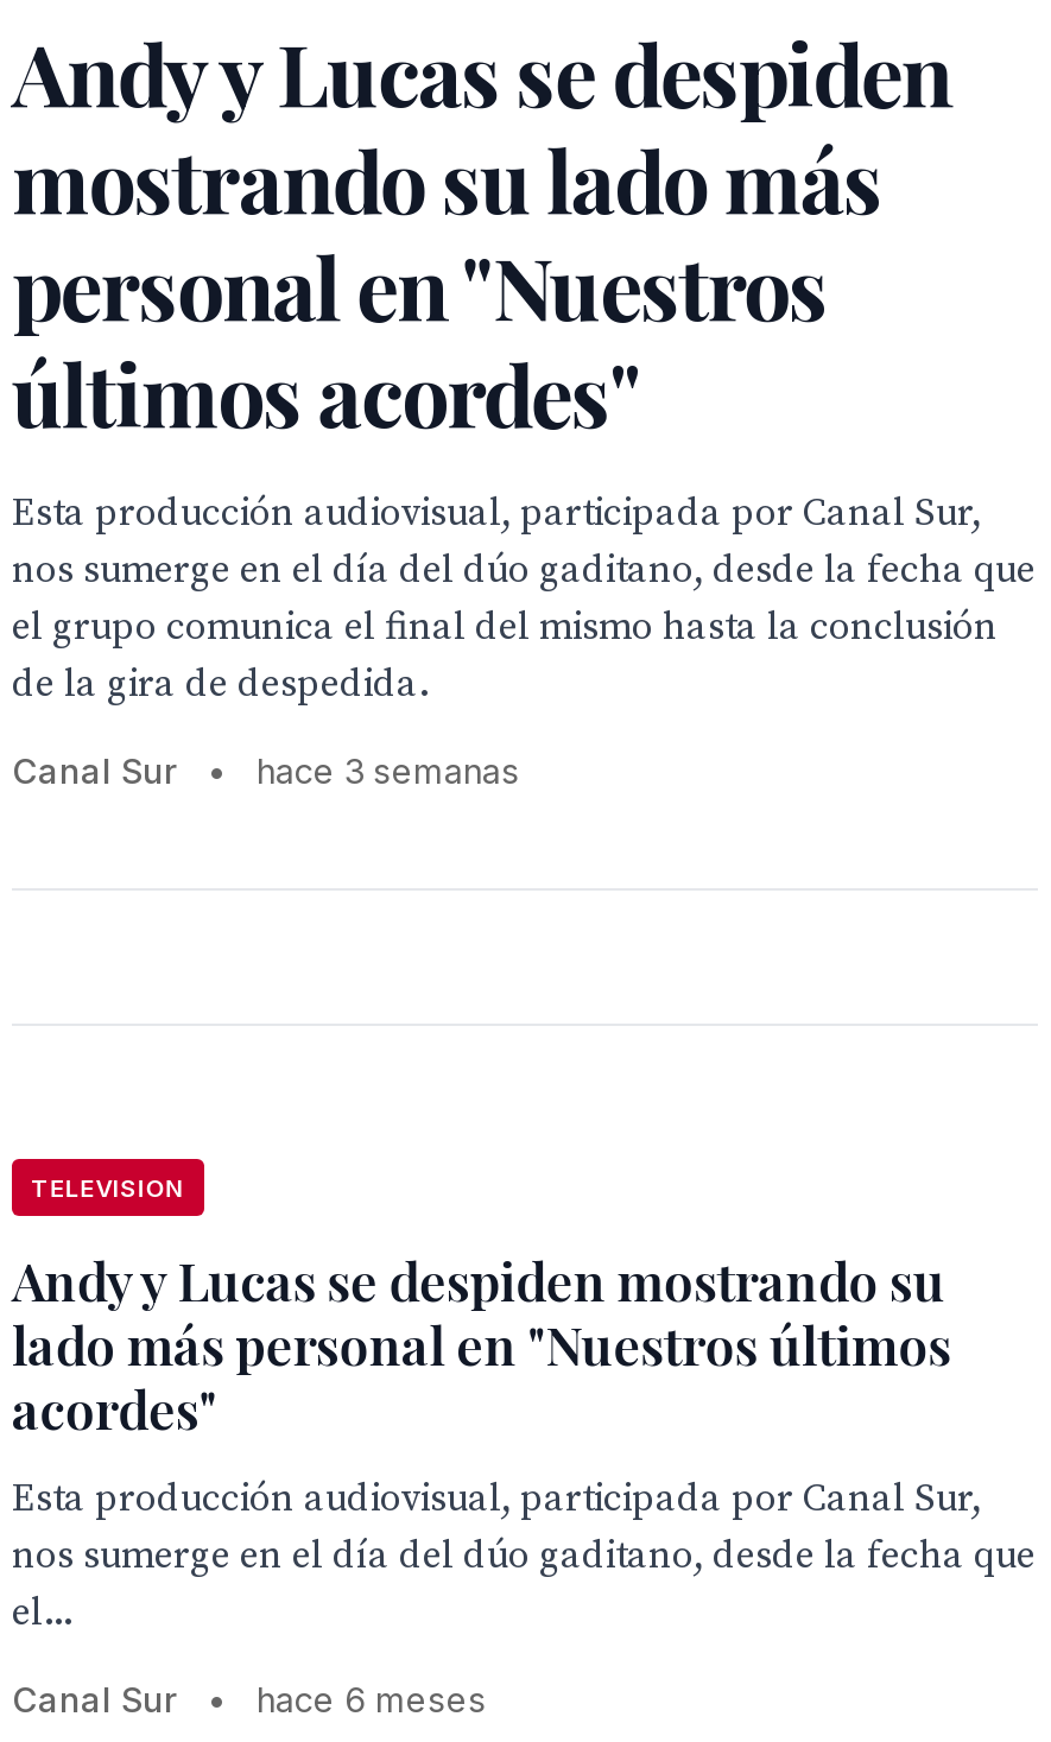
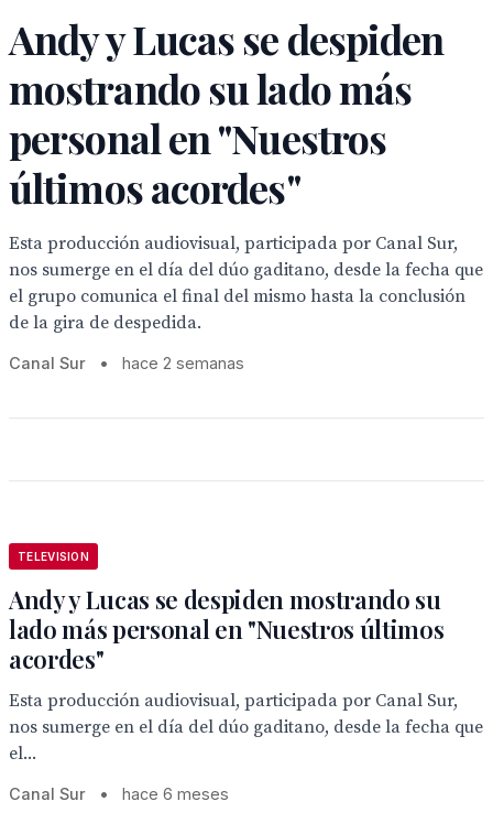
- hace 3 semanas
+ hace 2 semanas
